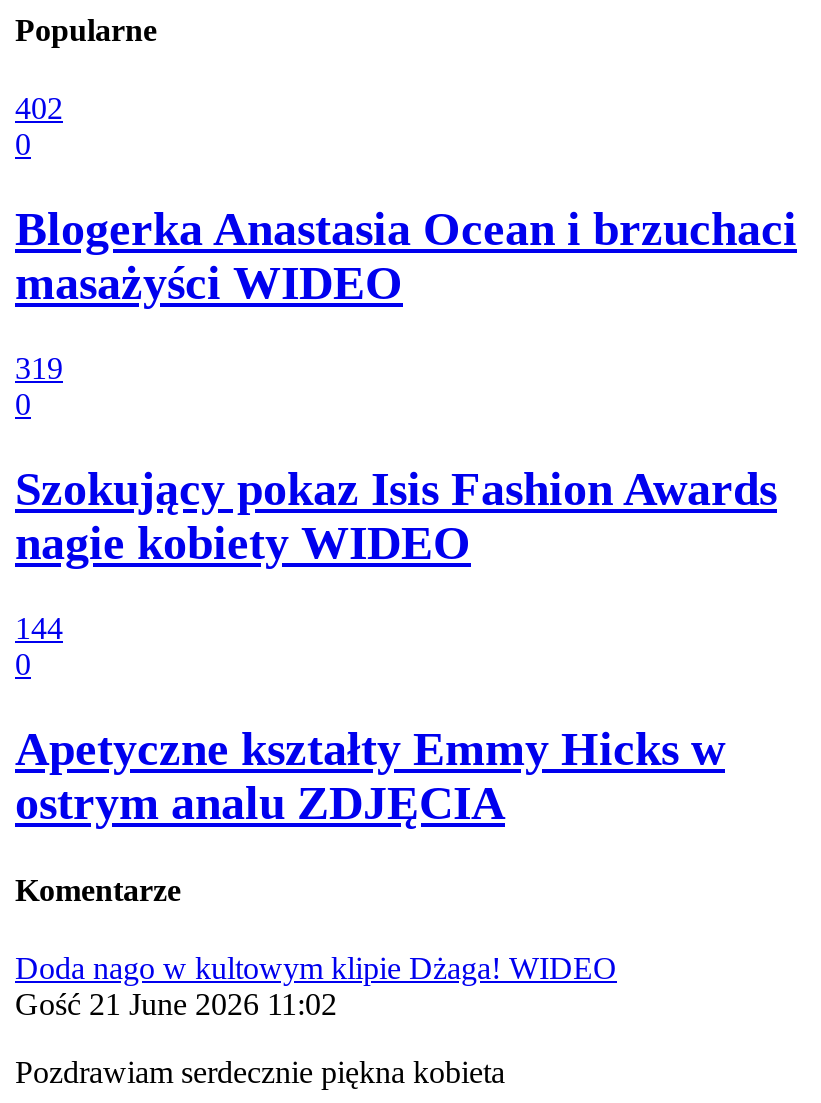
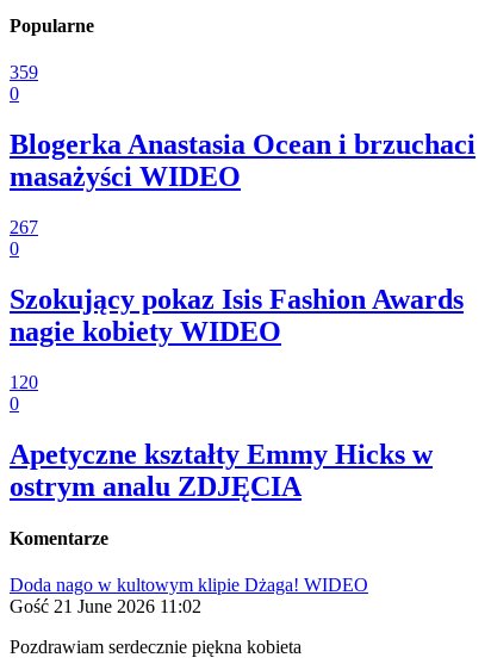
- 402
+ 359

- 319
+ 267

- 144
+ 120
